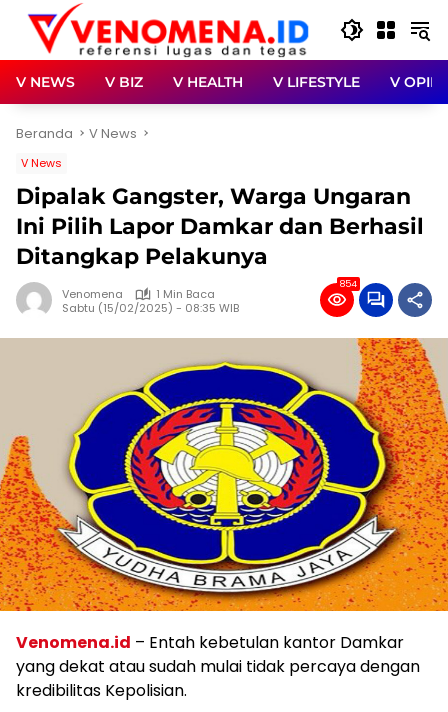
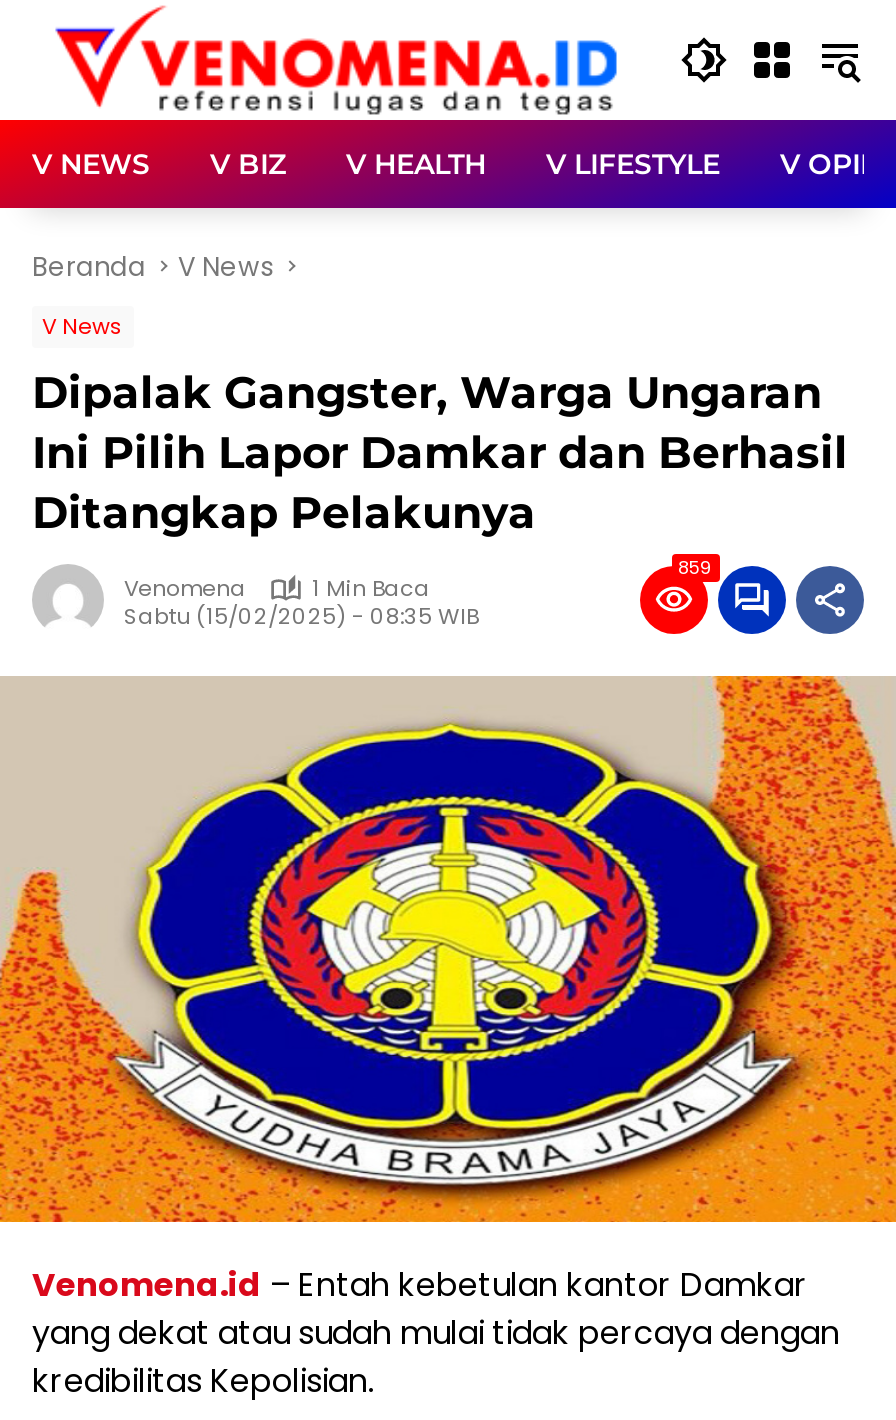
- 854
+ 859
